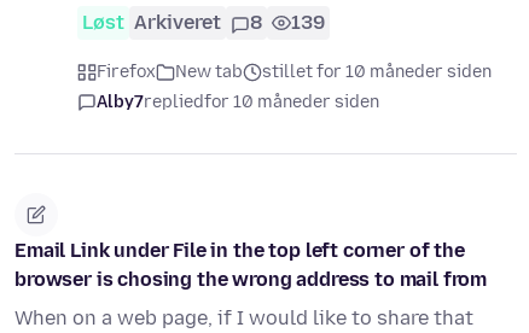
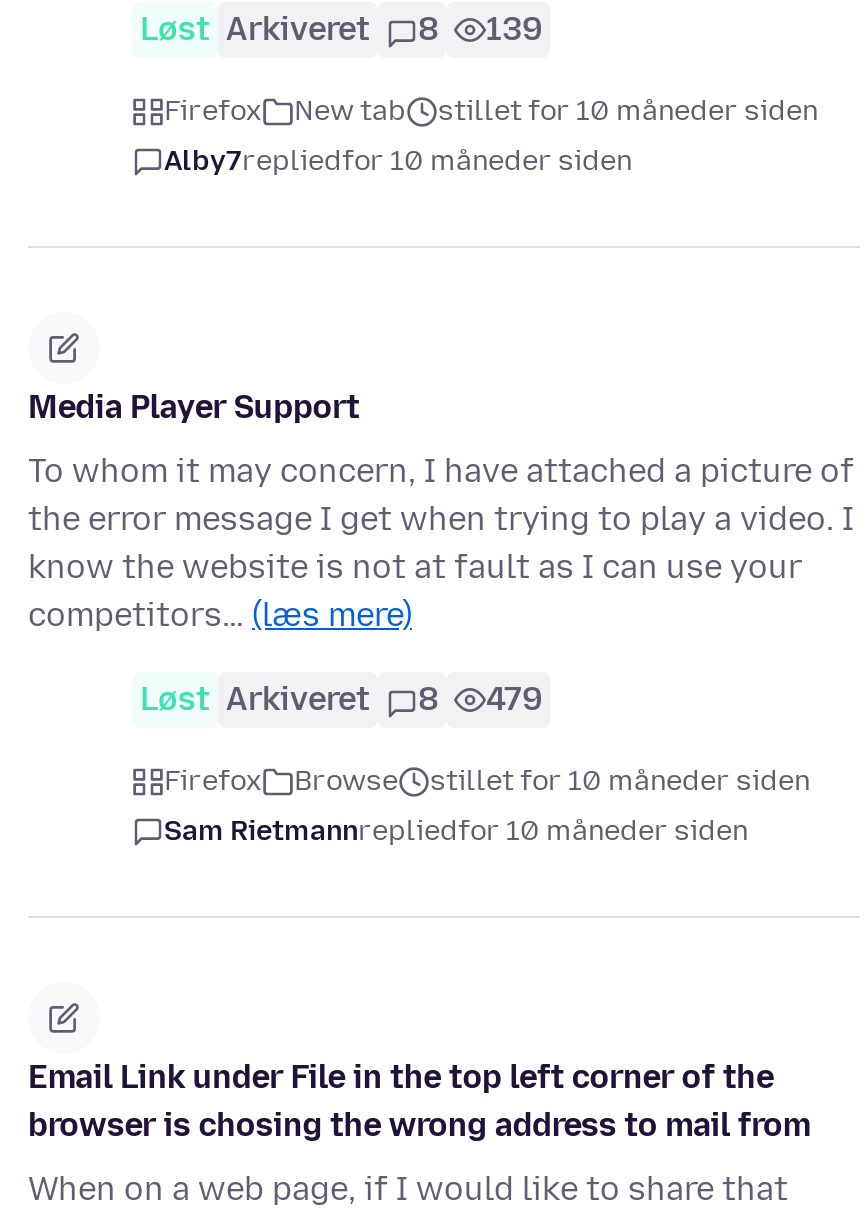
+ Media Player Support
+ To whom it may concern, I have attached a picture of
+ the error message I get when trying to play a video. I
+ know the website is not at fault as I can use your
+ competitors… (læs mere)
+ Løst Arkiveret
+ 8
+ 479
+ Firefox
+ Browse
+ stillet for 10 måneder siden
+ Sam Rietmannrepliedfor 10 måneder siden
